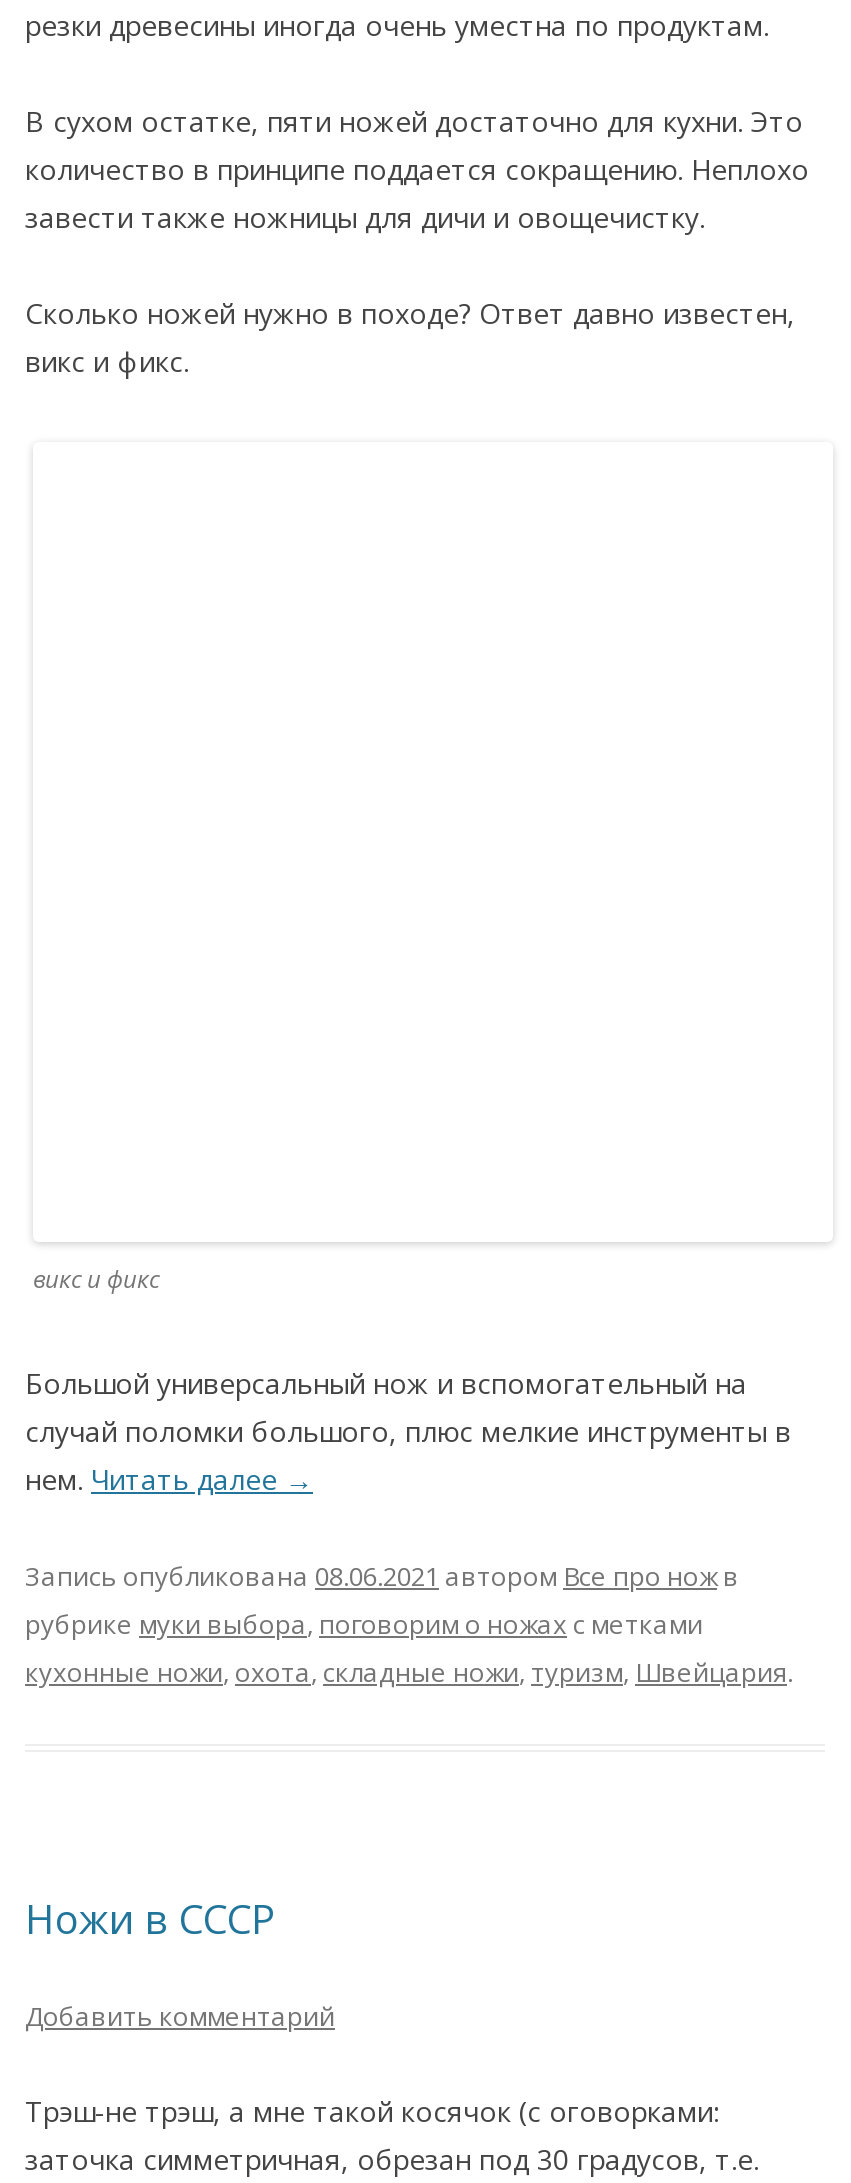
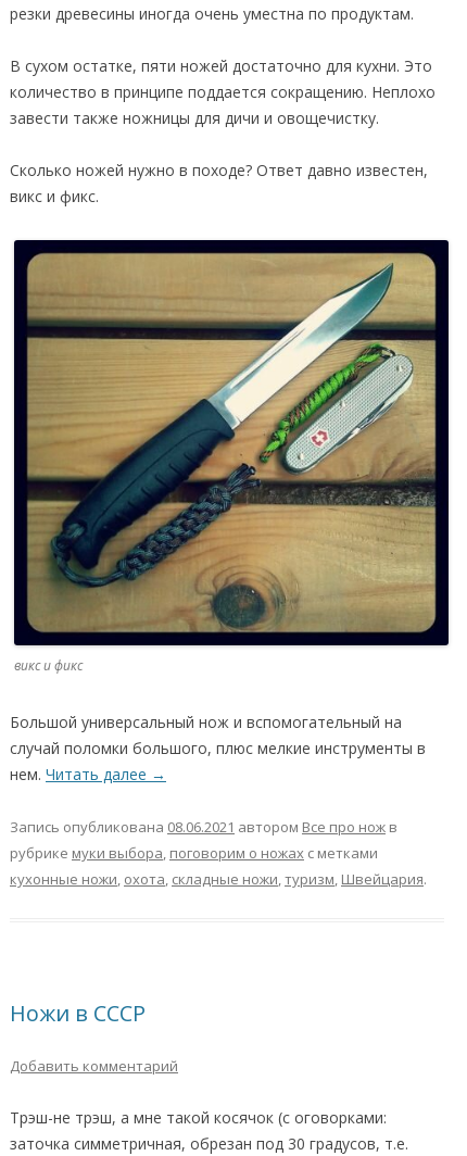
+ [image]
